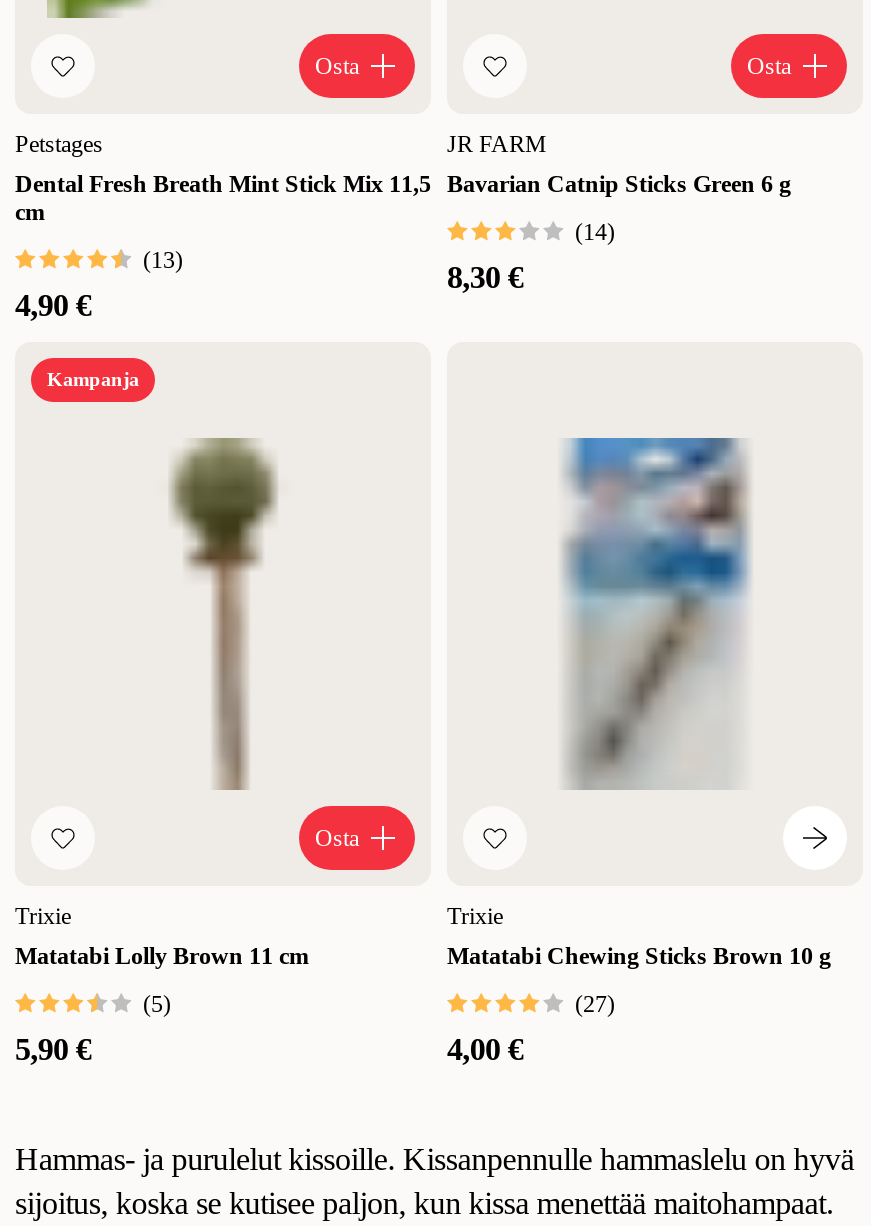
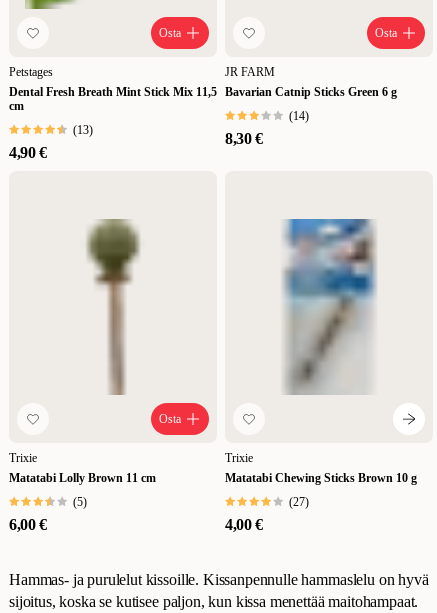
- Kampanja

- 5,90 €
+ 6,00 €
